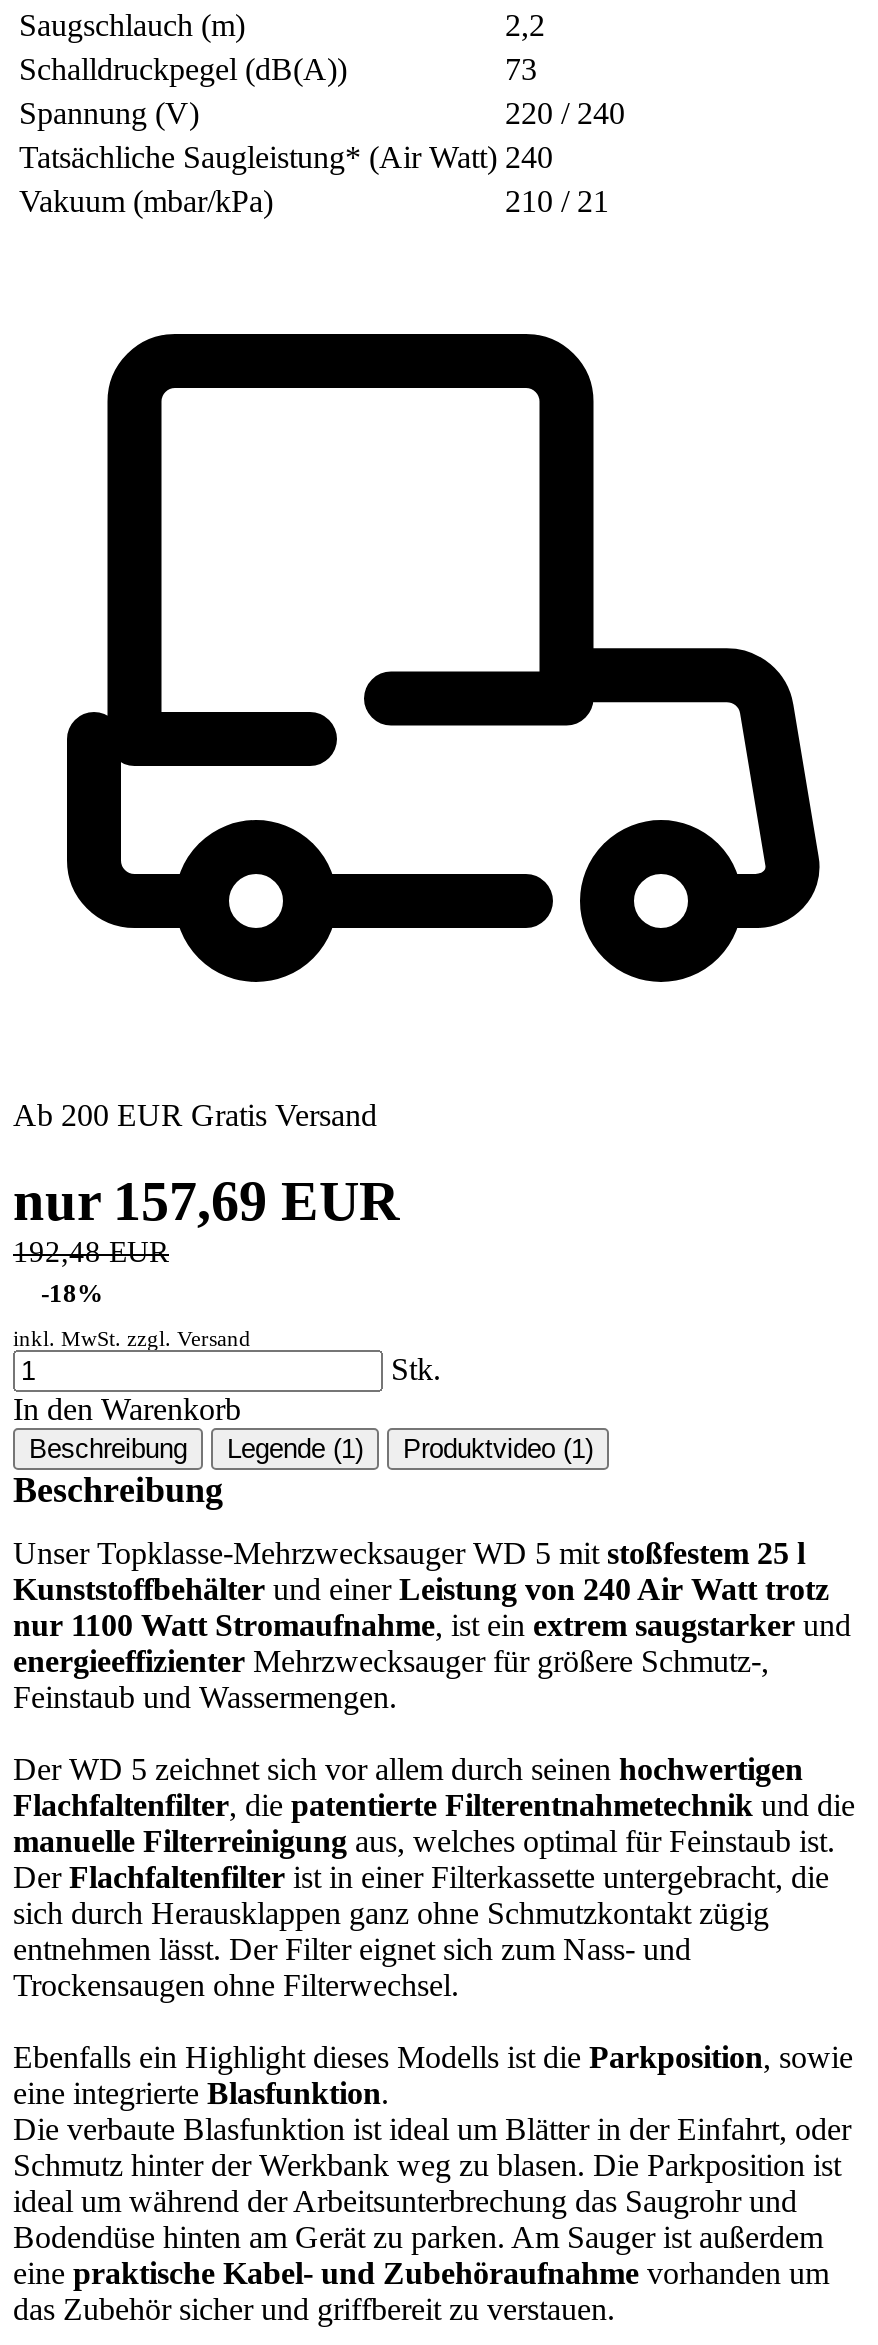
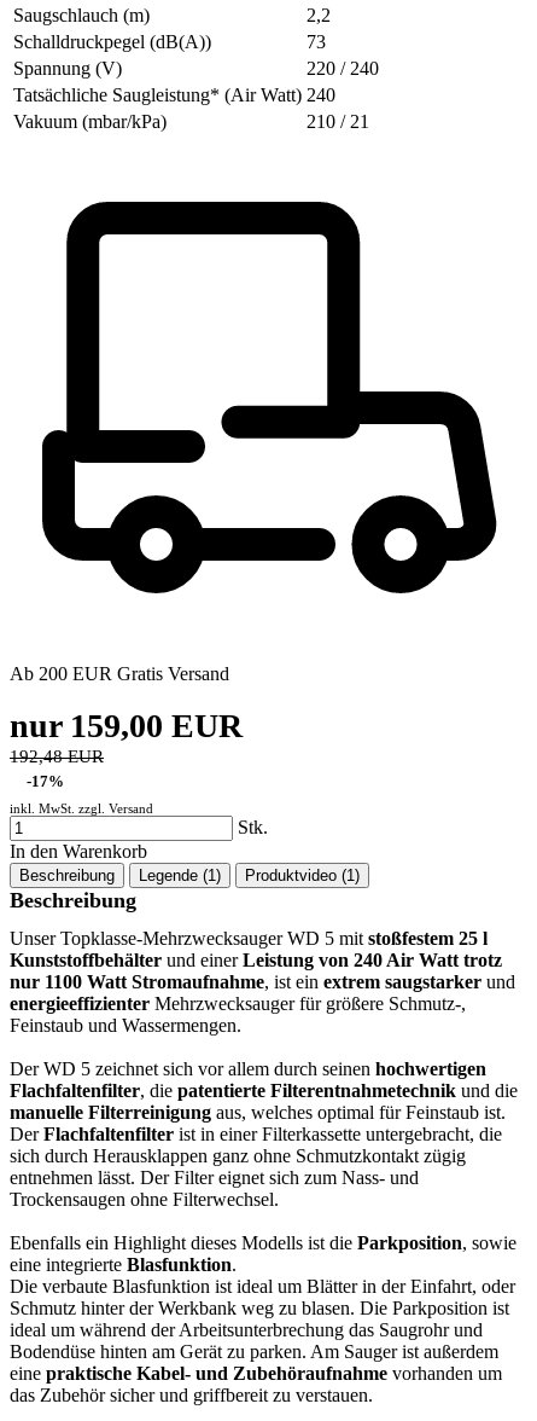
- nur 157,69 EUR
+ nur 159,00 EUR

- -18%
+ -17%
